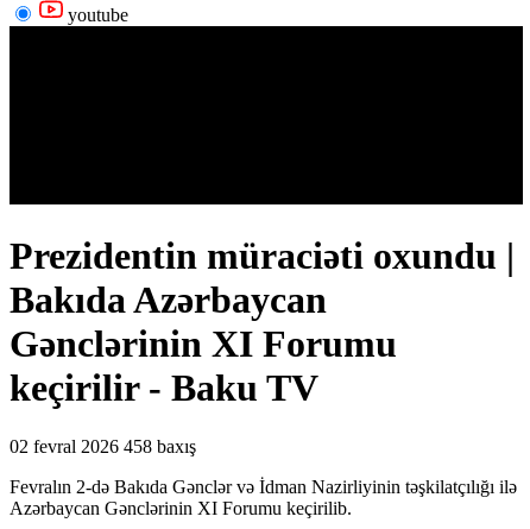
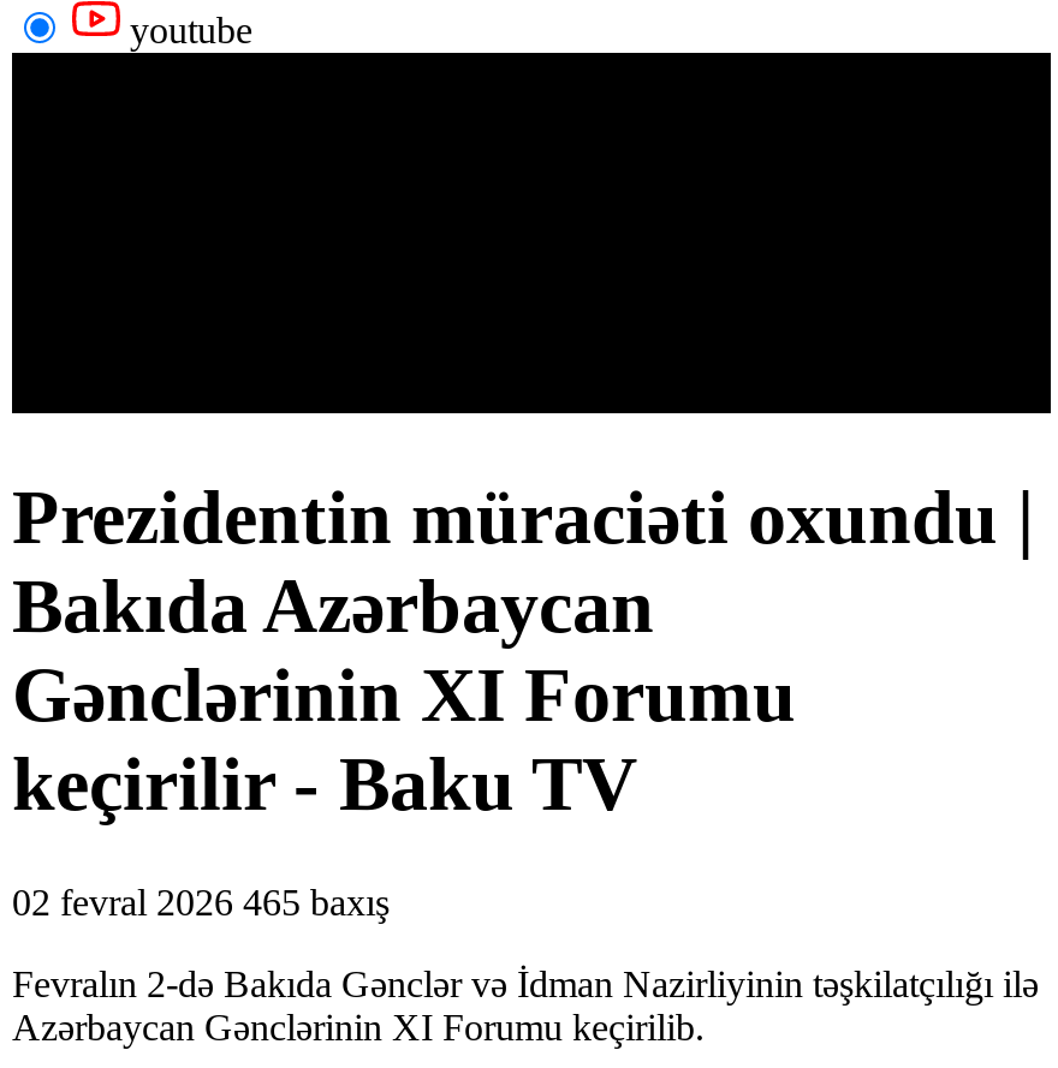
- 02 fevral 2026 458 baxış
+ 02 fevral 2026 465 baxış
